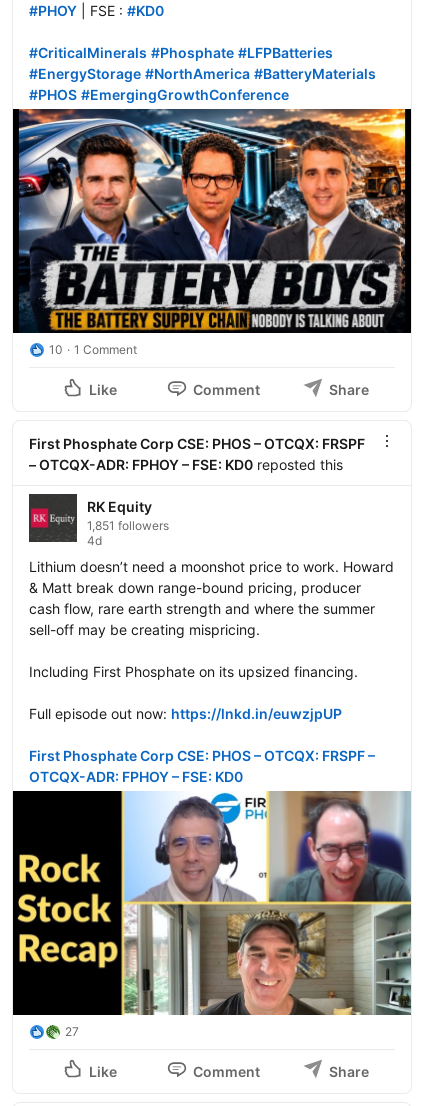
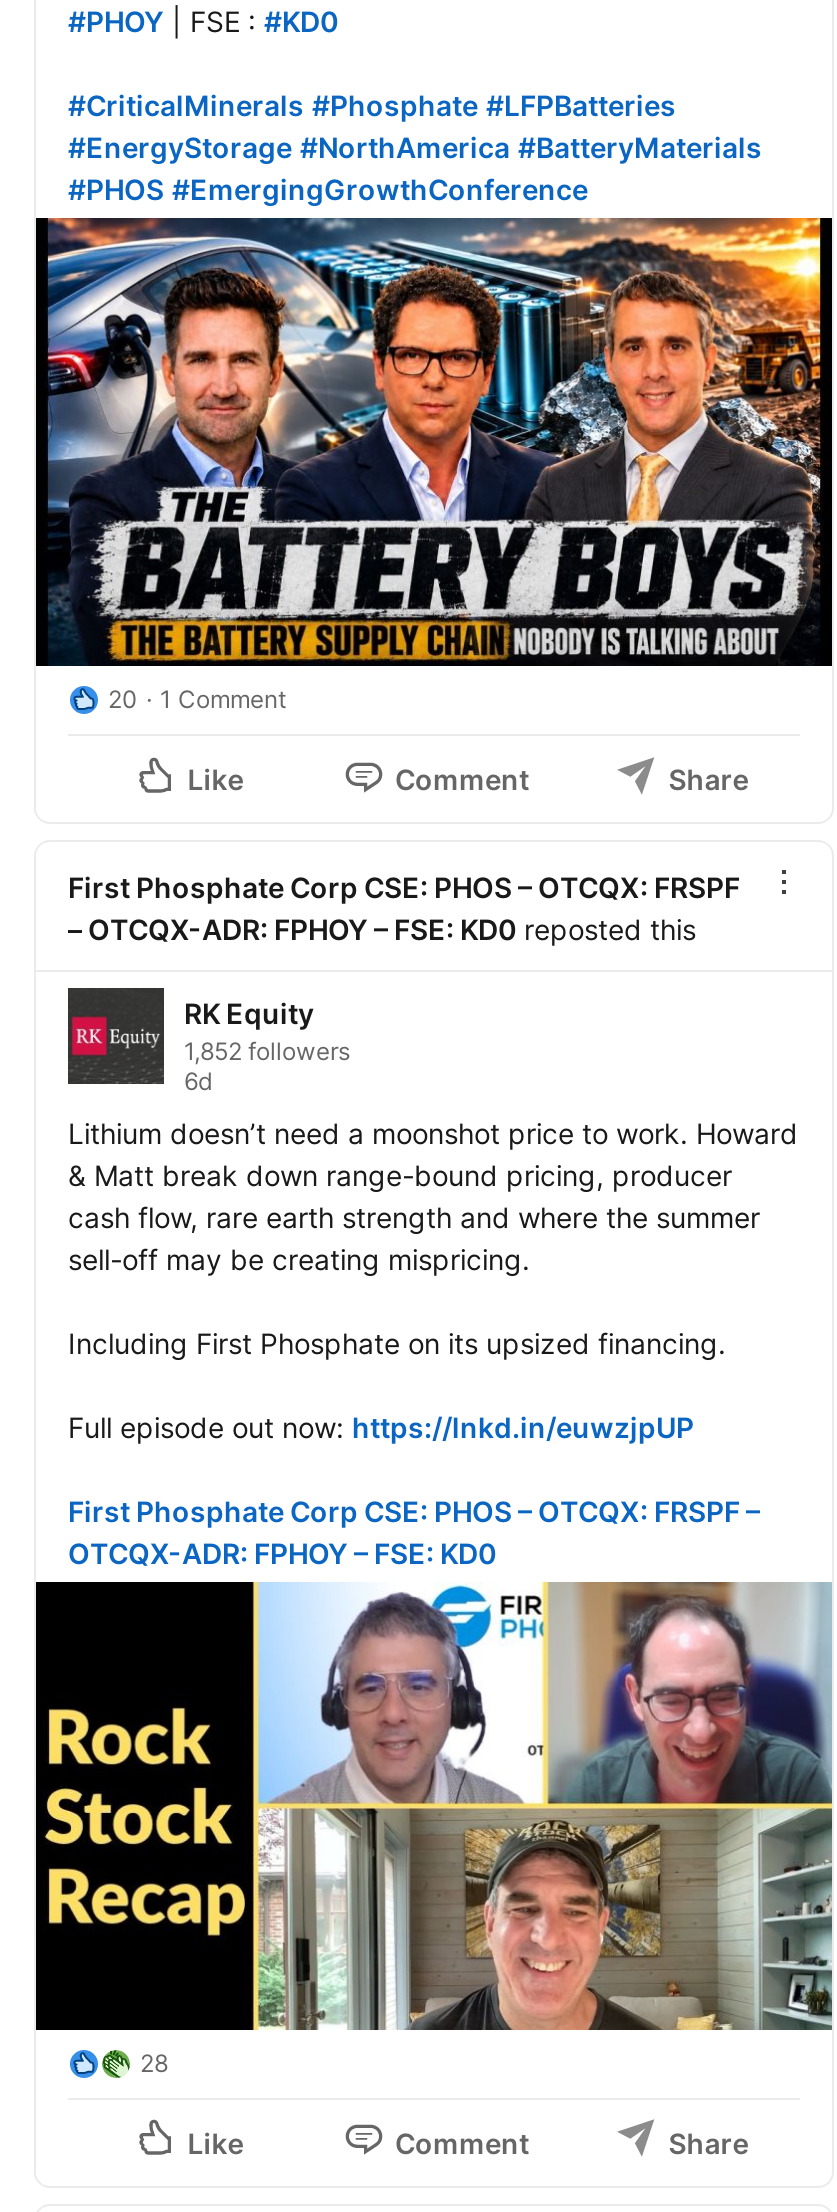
- 10 1 Comment
+ 20 1 Comment

- 1,851 followers
- 4d
+ 1,852 followers
+ 6d

- 27
+ 28
